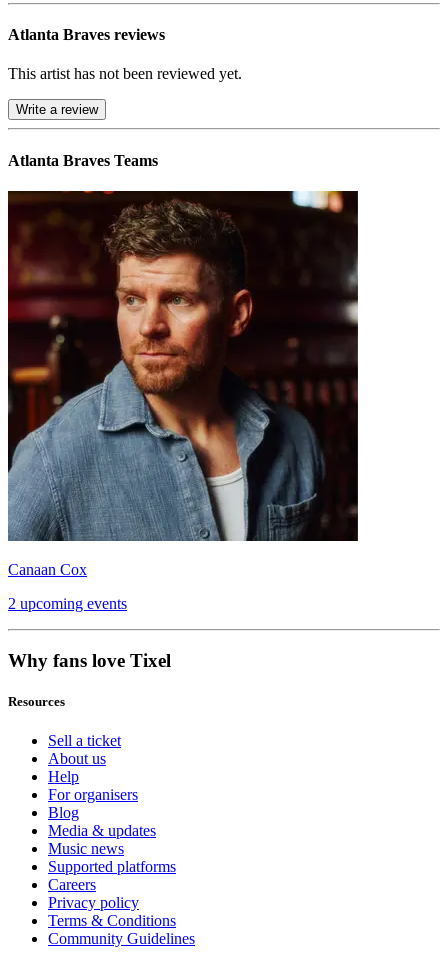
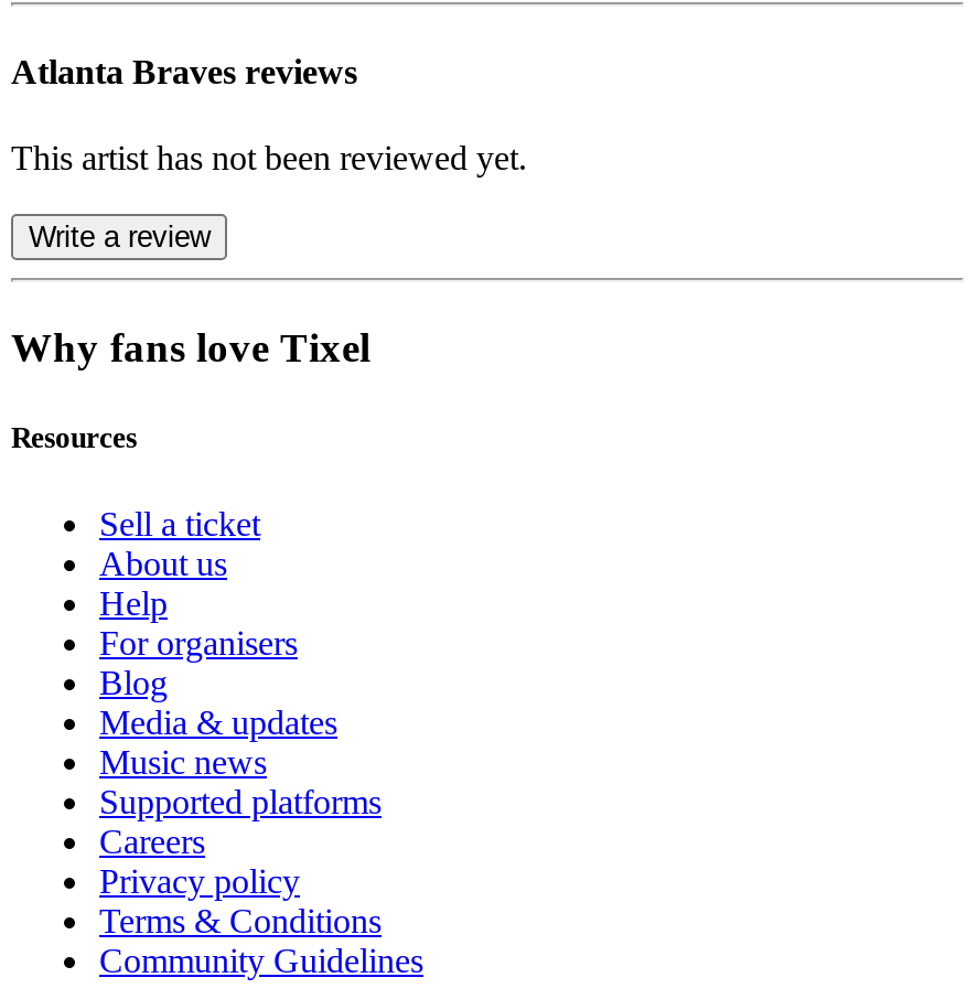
- Atlanta Braves Teams

- [image]
- Canaan Cox
- 2 upcoming events
